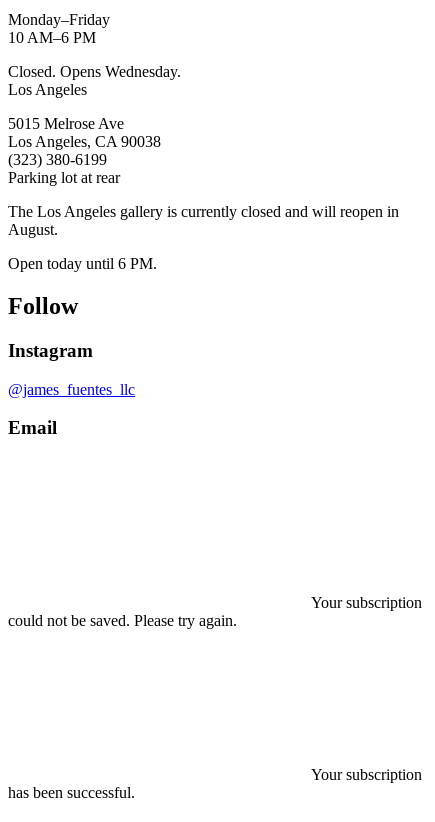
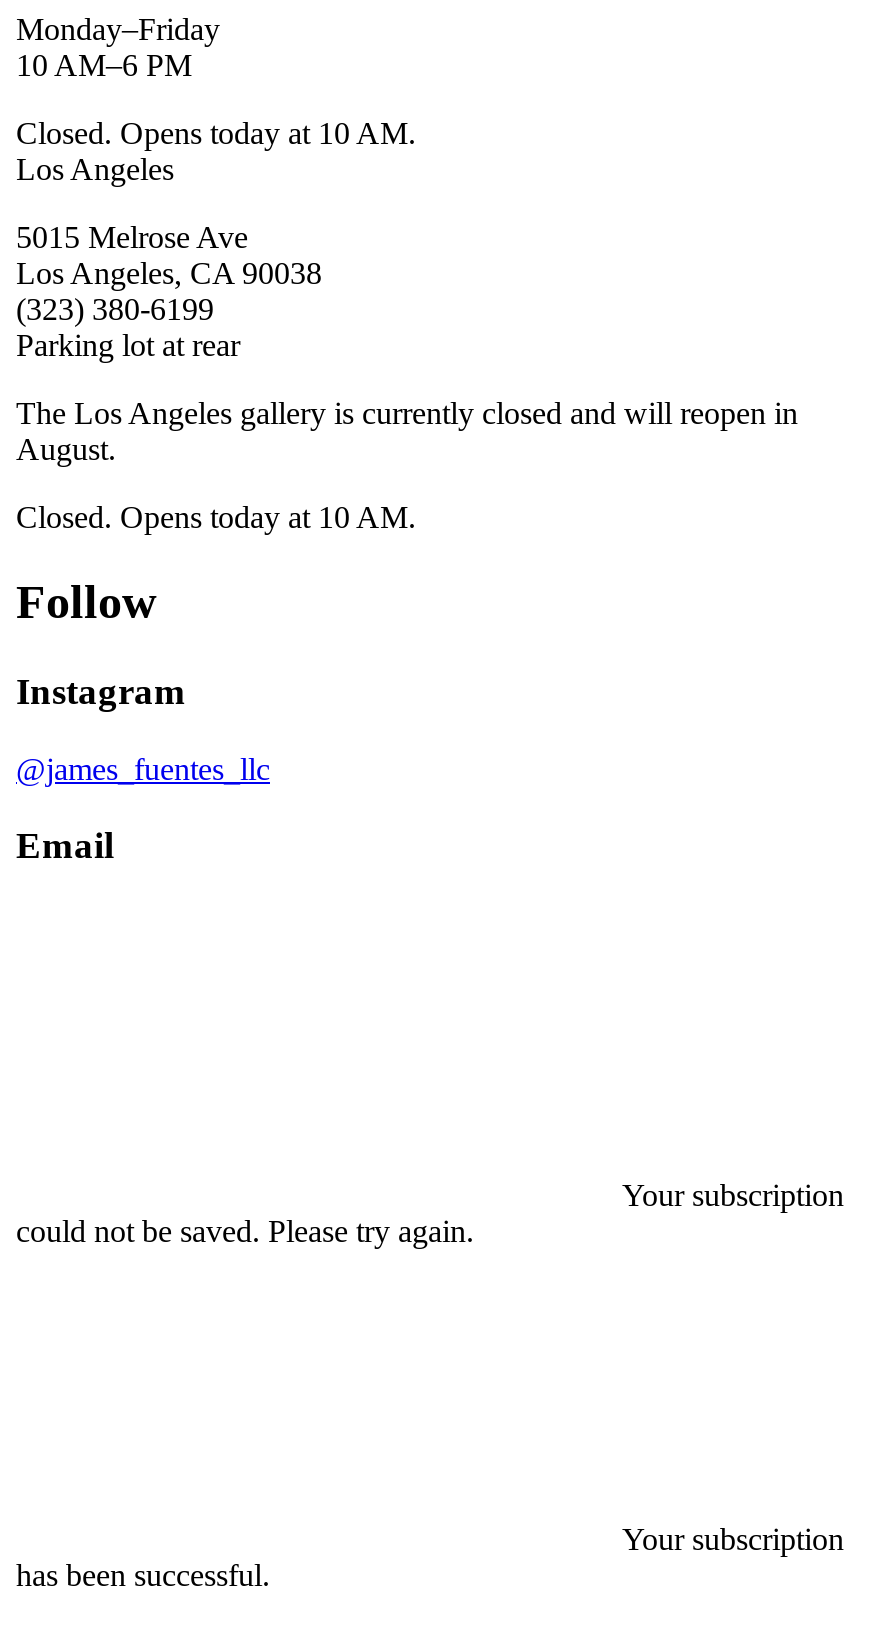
- Closed. Opens Wednesday.
+ Closed. Opens today at 10 AM.

- Open today until 6 PM.
+ Closed. Opens today at 10 AM.
